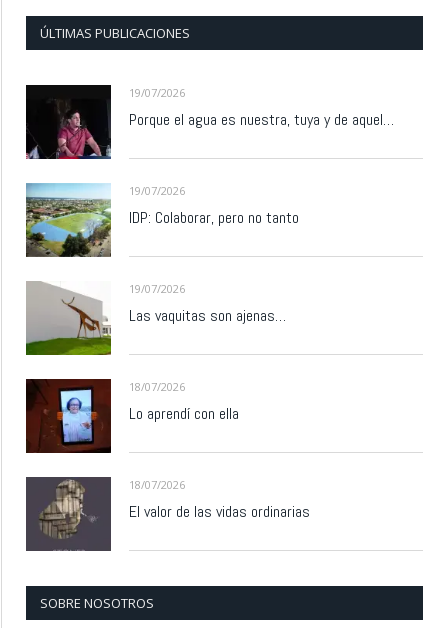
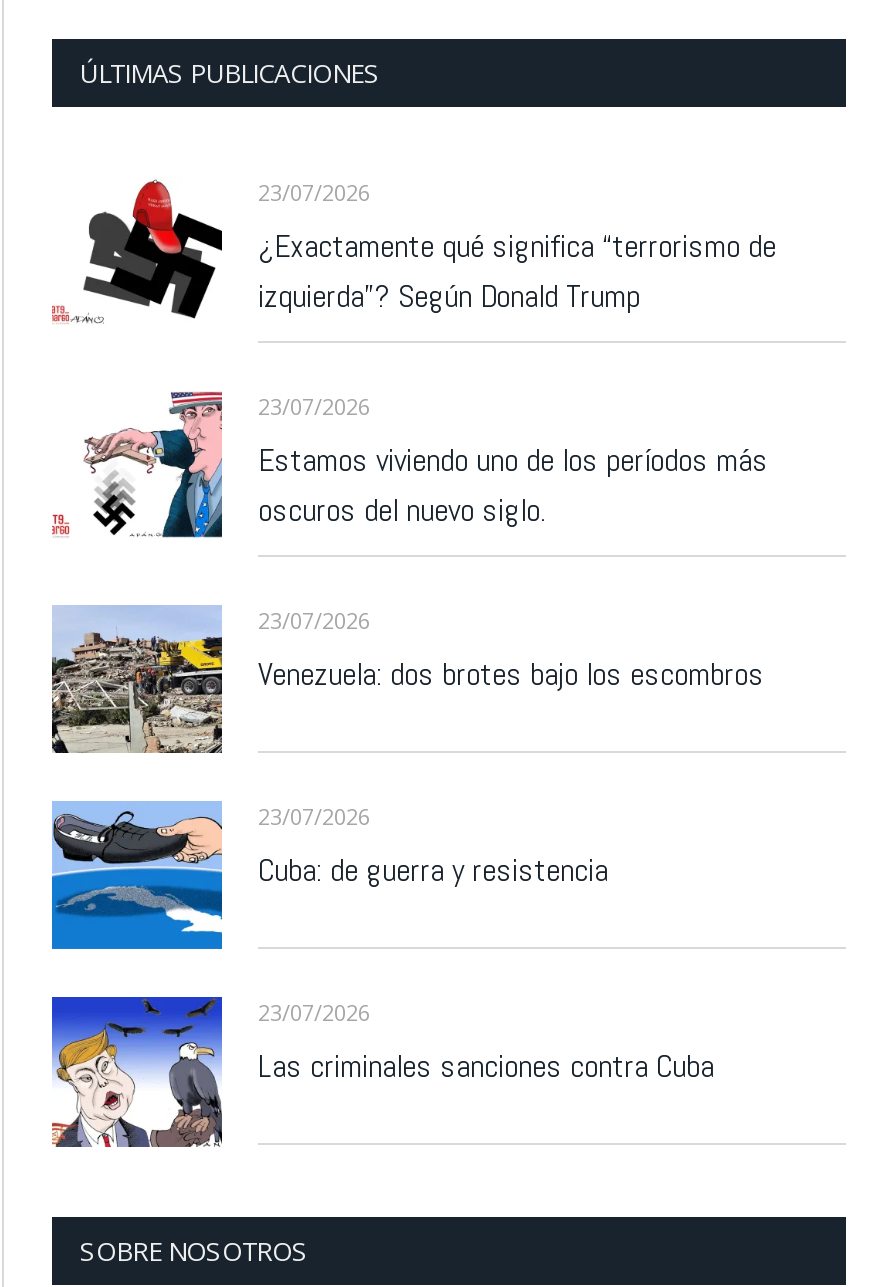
- [image]
- 19/07/2026
- Porque el agua es nuestra, tuya y de aquel…
+ [image]
+ 23/07/2026
+ ¿Exactamente qué significa “terrorismo de
+ izquierda”? Según Donald Trump

- [image]
- 19/07/2026
- IDP: Colaborar, pero no tanto
+ [image]
+ 23/07/2026
+ Estamos viviendo uno de los períodos más
+ oscuros del nuevo siglo.

- [image]
- 19/07/2026
- Las vaquitas son ajenas…
+ [image]
+ 23/07/2026
+ Venezuela: dos brotes bajo los escombros

- [image]
- 18/07/2026
- Lo aprendí con ella
+ [image]
+ 23/07/2026
+ Cuba: de guerra y resistencia

- [image]
- 18/07/2026
- El valor de las vidas ordinarias
+ [image]
+ 23/07/2026
+ Las criminales sanciones contra Cuba
